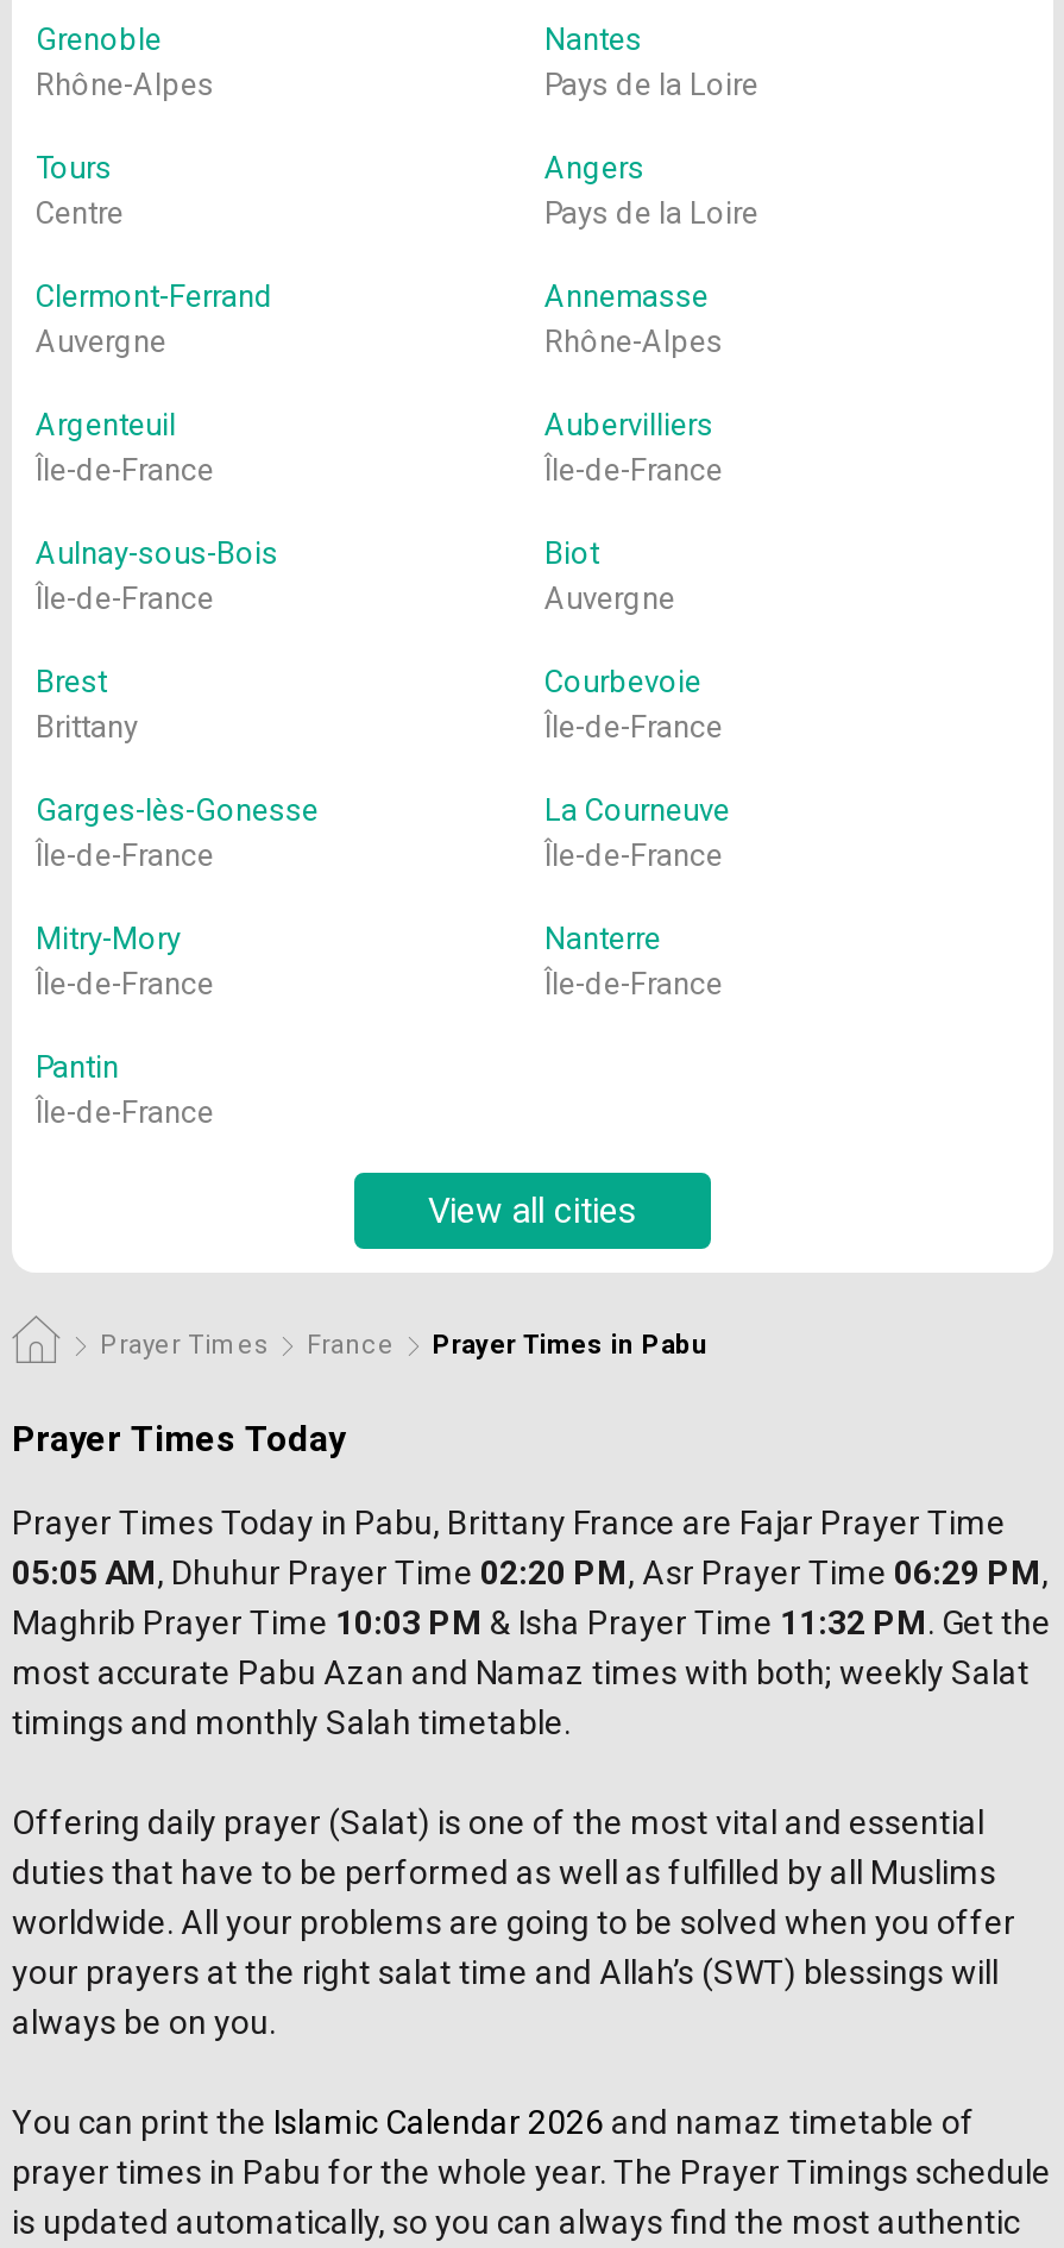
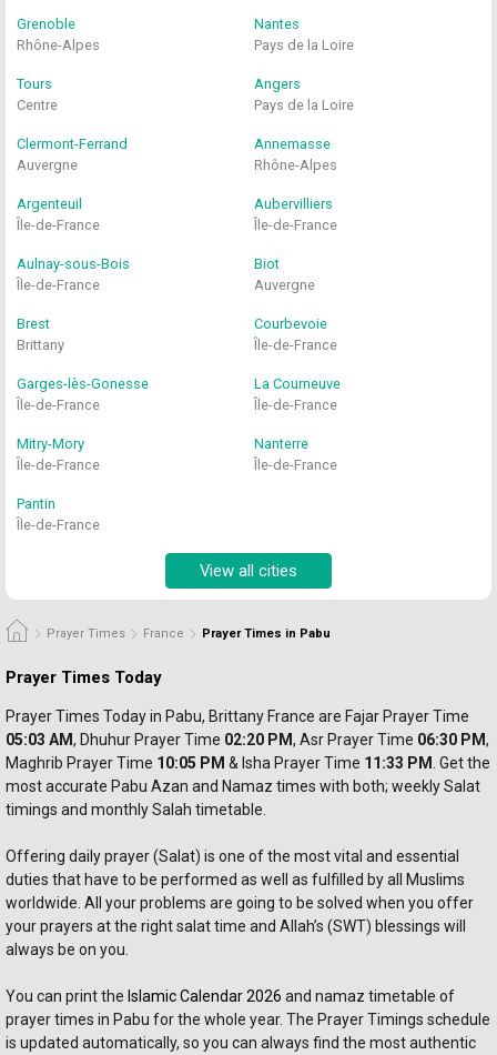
- 05:05 AM, Dhuhur Prayer Time 02:20 PM, Asr Prayer Time 06:29 PM,
+ 05:03 AM, Dhuhur Prayer Time 02:20 PM, Asr Prayer Time 06:30 PM,

- Maghrib Prayer Time 10:03 PM & Isha Prayer Time 11:32 PM. Get the
+ Maghrib Prayer Time 10:05 PM & Isha Prayer Time 11:33 PM. Get the
